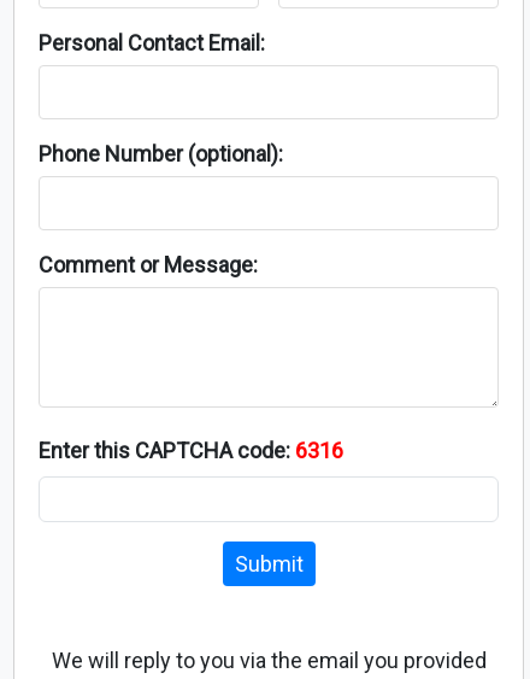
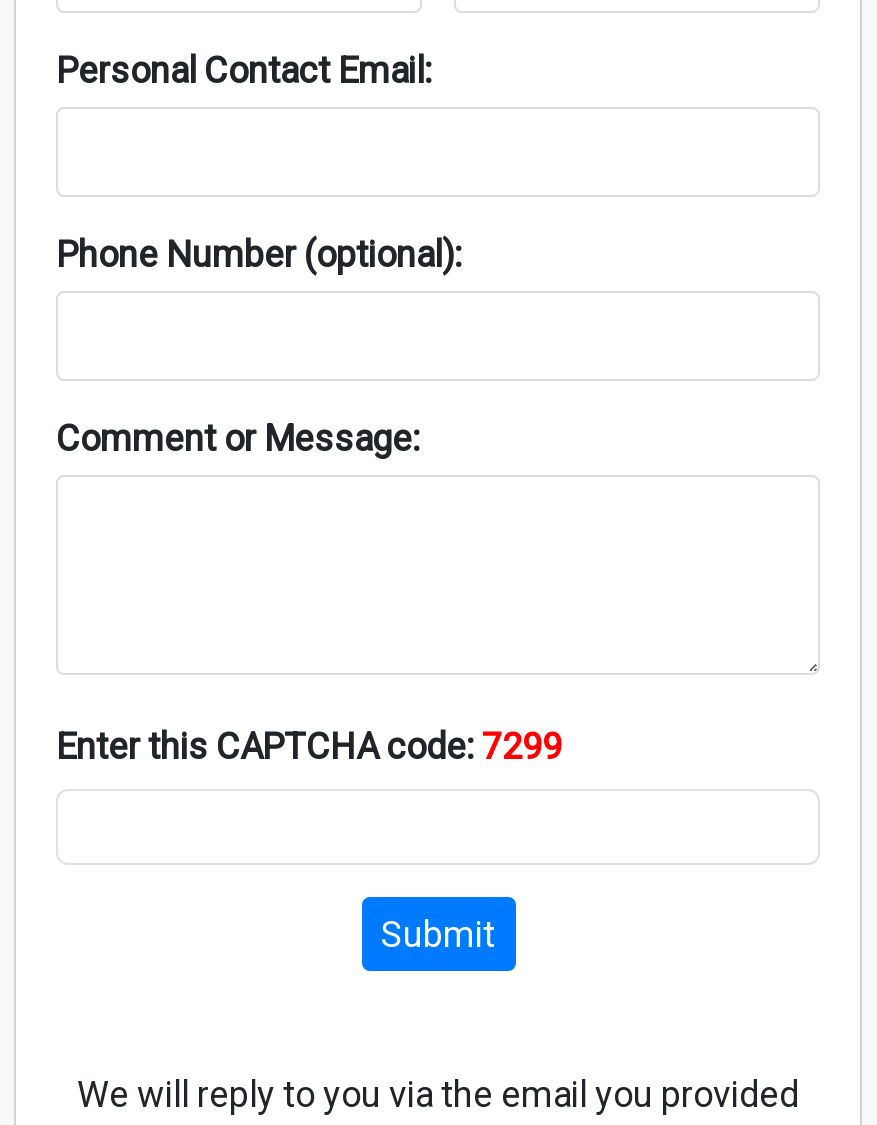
- Enter this CAPTCHA code: 6316
+ Enter this CAPTCHA code: 7299
